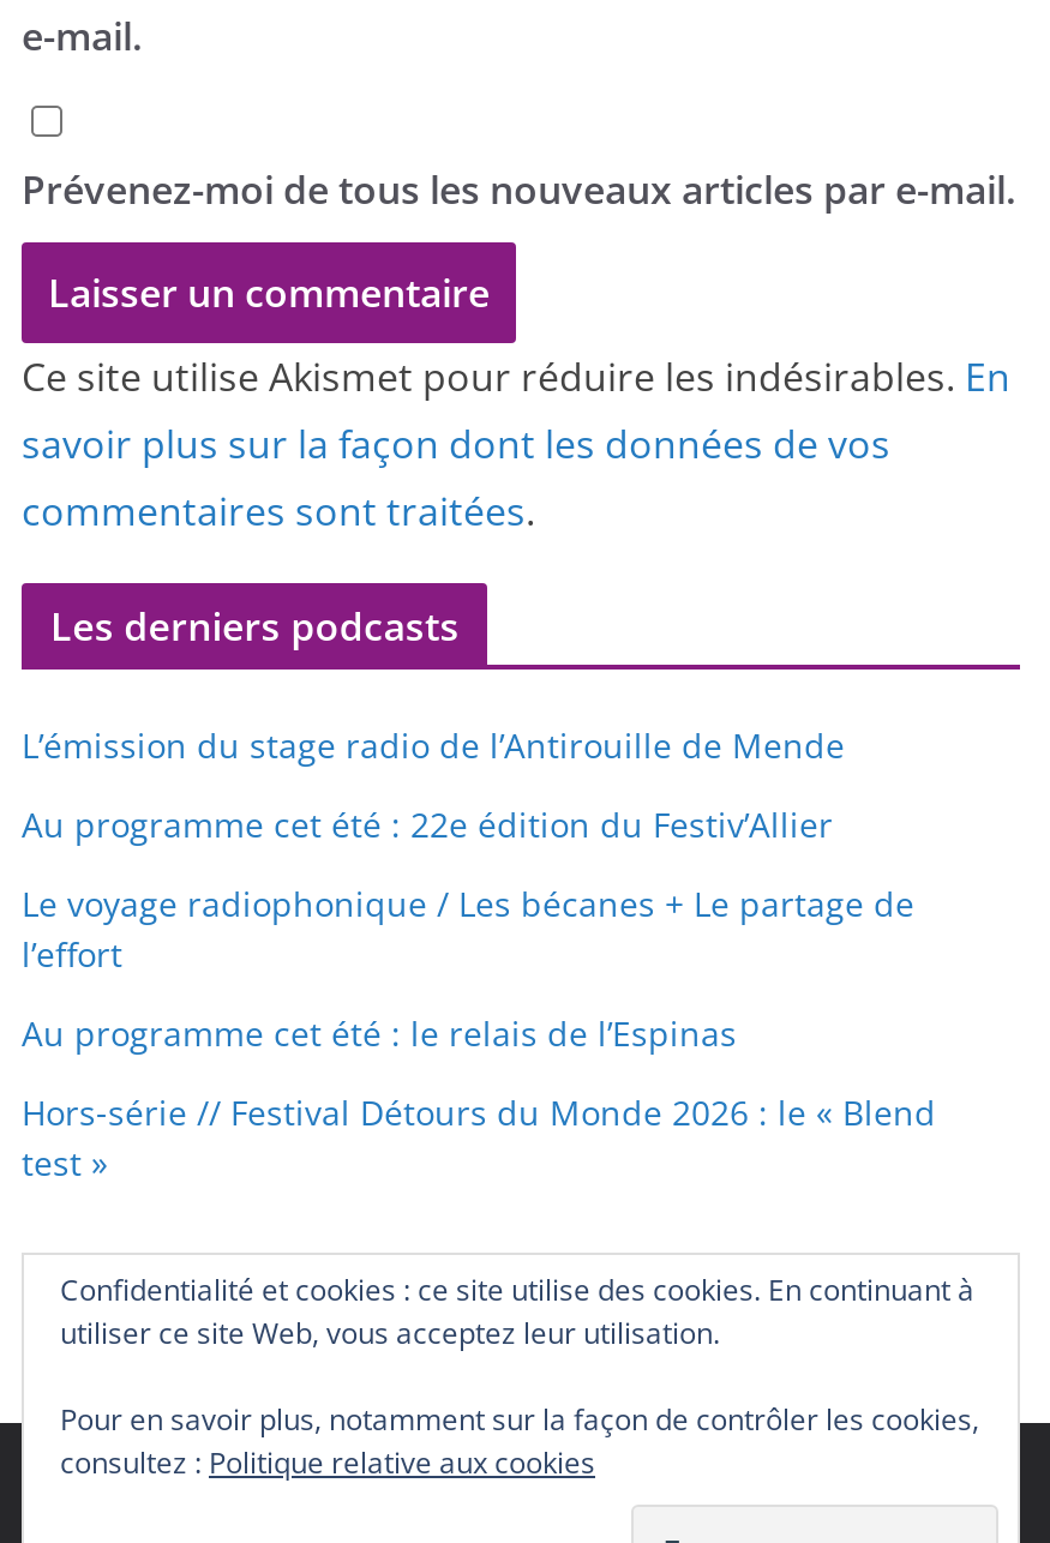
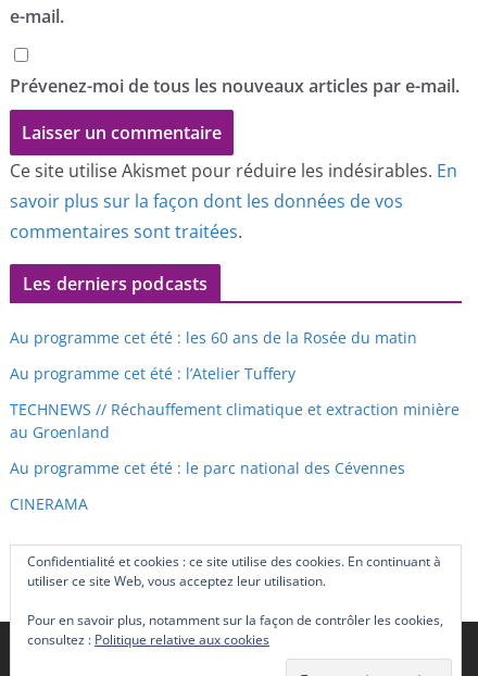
- L’émission du stage radio de l’Antirouille de Mende
+ Au programme cet été : les 60 ans de la Rosée du matin

- Au programme cet été : 22e édition du Festiv’Allier
+ Au programme cet été : l’Atelier Tuffery

- Le voyage radiophonique / Les bécanes + Le partage de
- l’effort
+ TECHNEWS // Réchauffement climatique et extraction minière
+ au Groenland

- Au programme cet été : le relais de l’Espinas
+ Au programme cet été : le parc national des Cévennes

- Hors-série // Festival Détours du Monde 2026 : le « Blend
- test »
+ CINERAMA
